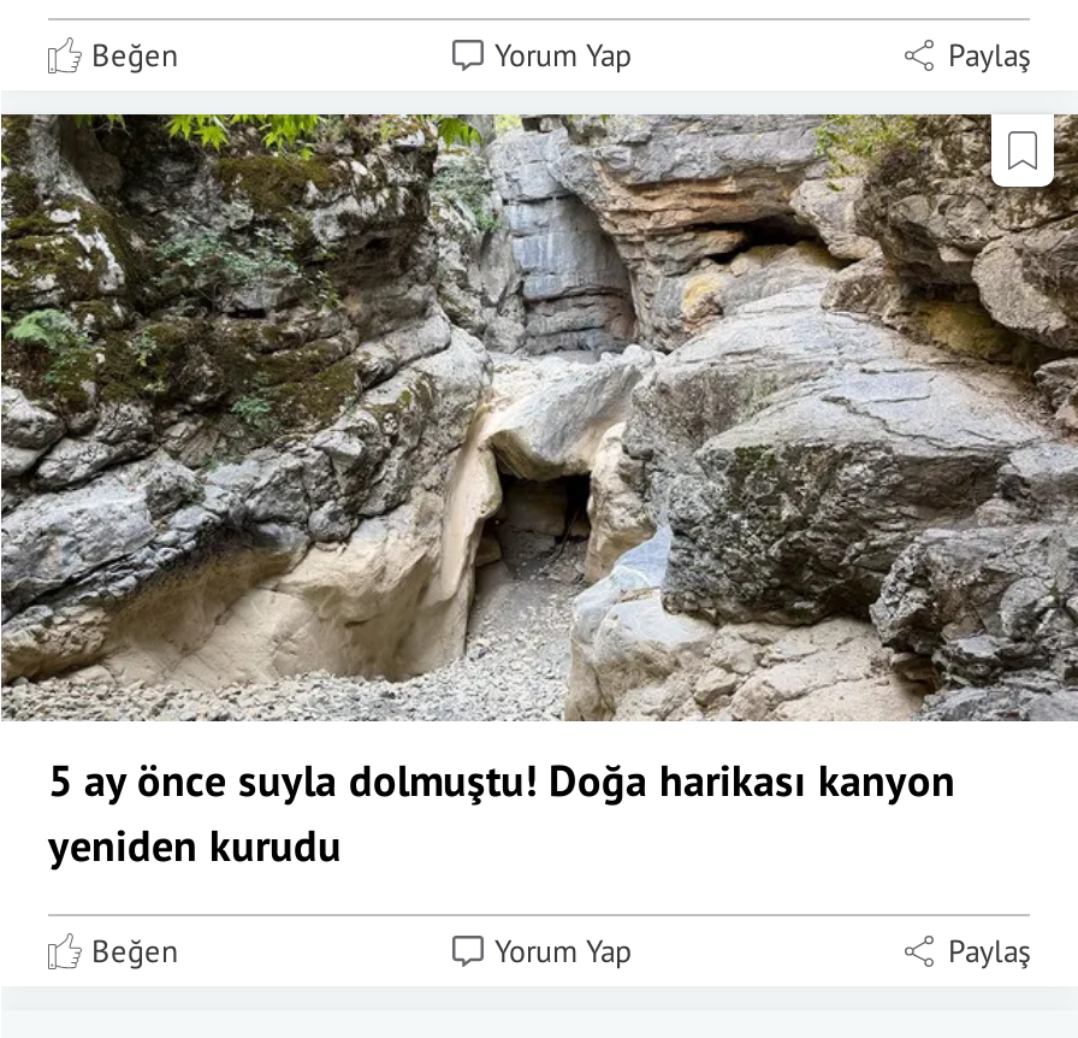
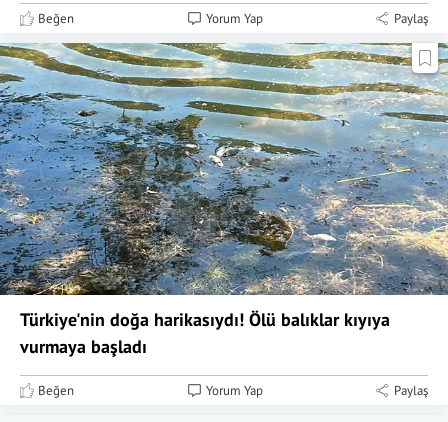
- [image]
- 5 ay önce suyla dolmuştu! Doğa harikası kanyon
- yeniden kurudu
+ [image]
+ Türkiye'nin doğa harikasıydı! Ölü balıklar kıyıya
+ vurmaya başladı
